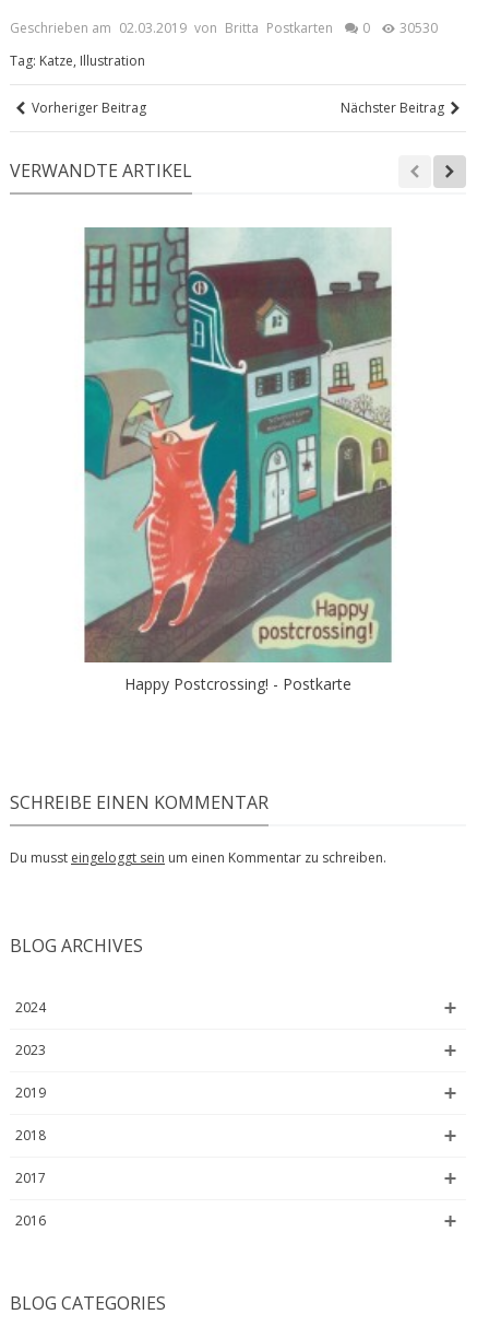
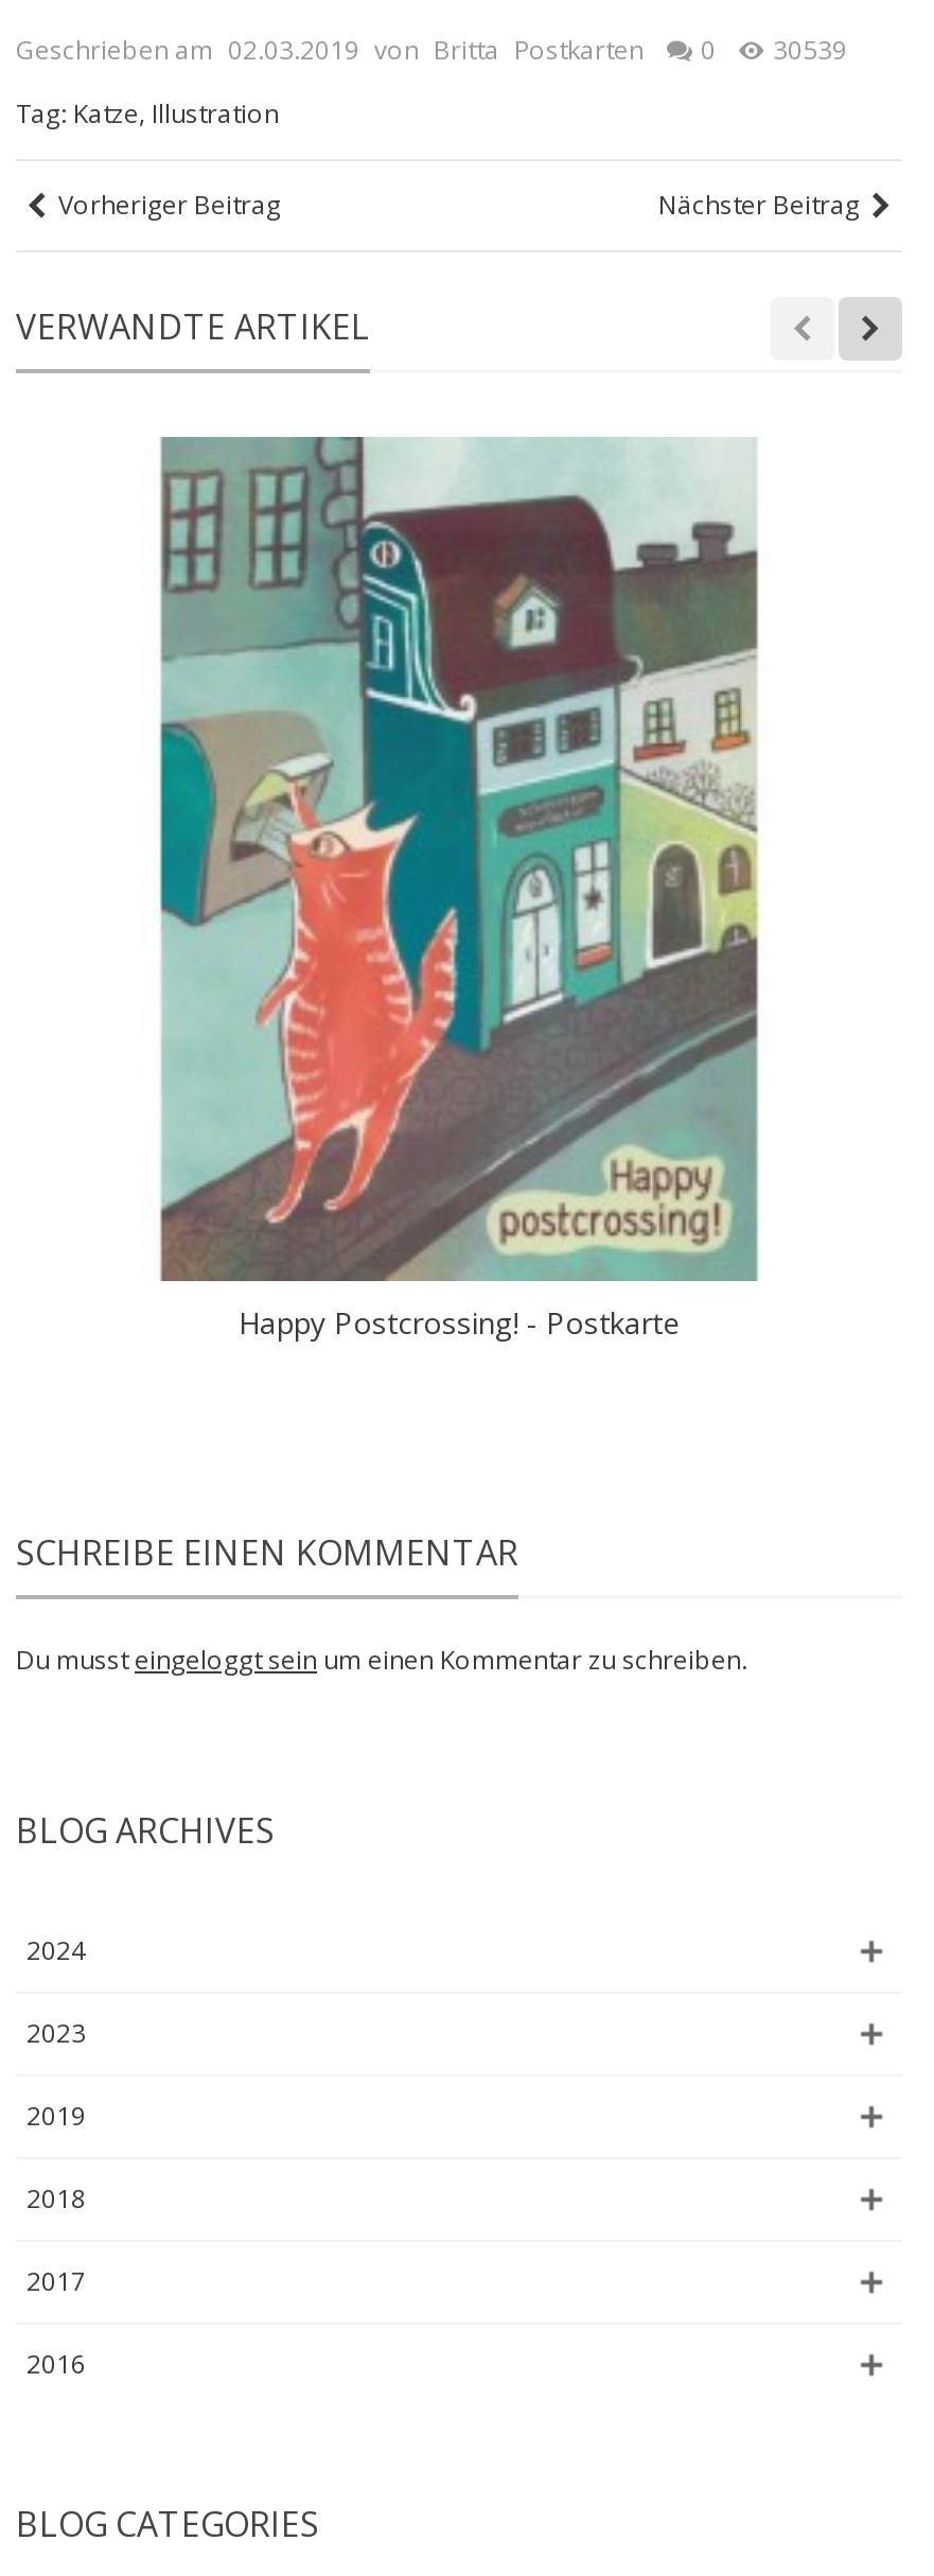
- Geschrieben am 02.03.2019 von Britta Postkarten 0 30530
+ Geschrieben am 02.03.2019 von Britta Postkarten 0 30539
